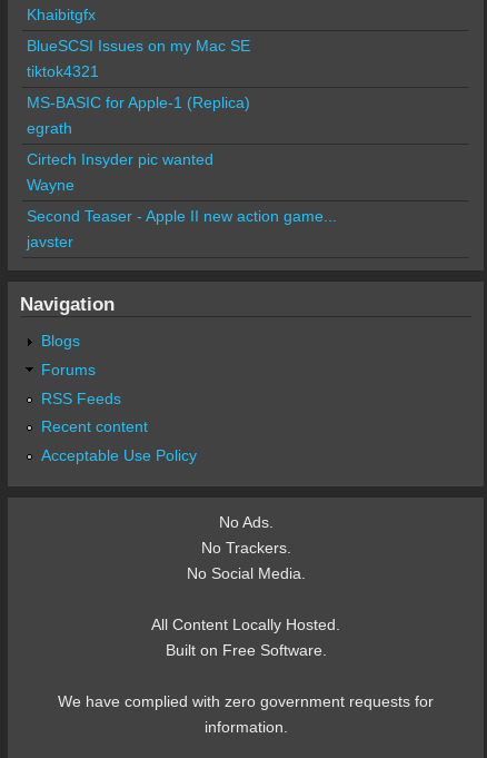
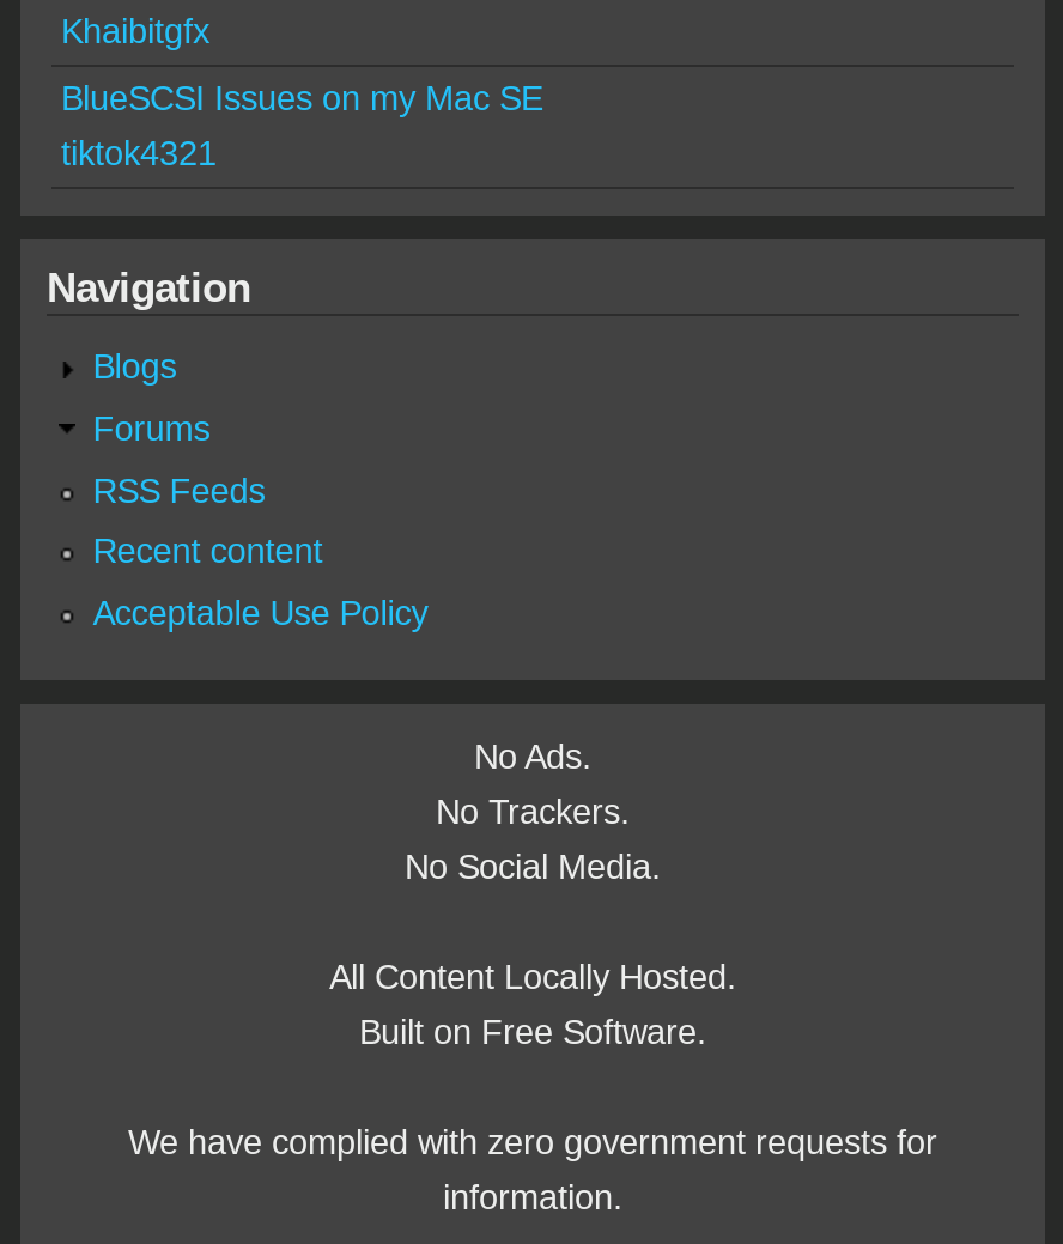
- MS-BASIC for Apple-1 (Replica)
- egrath
- Cirtech Insyder pic wanted
- Wayne
- Second Teaser - Apple II new action game...
- javster
